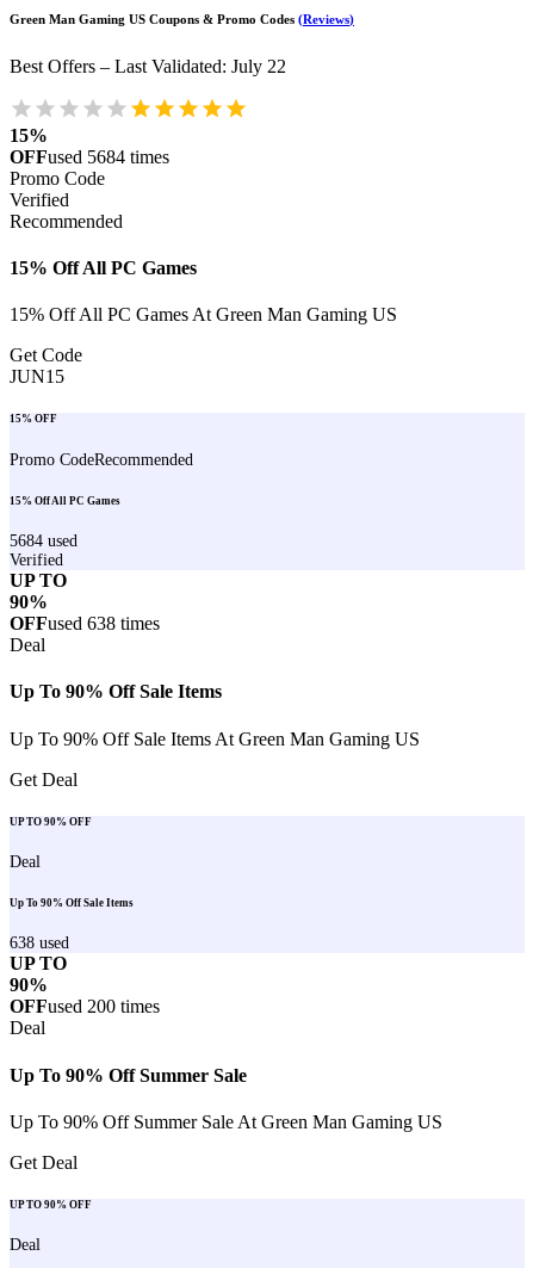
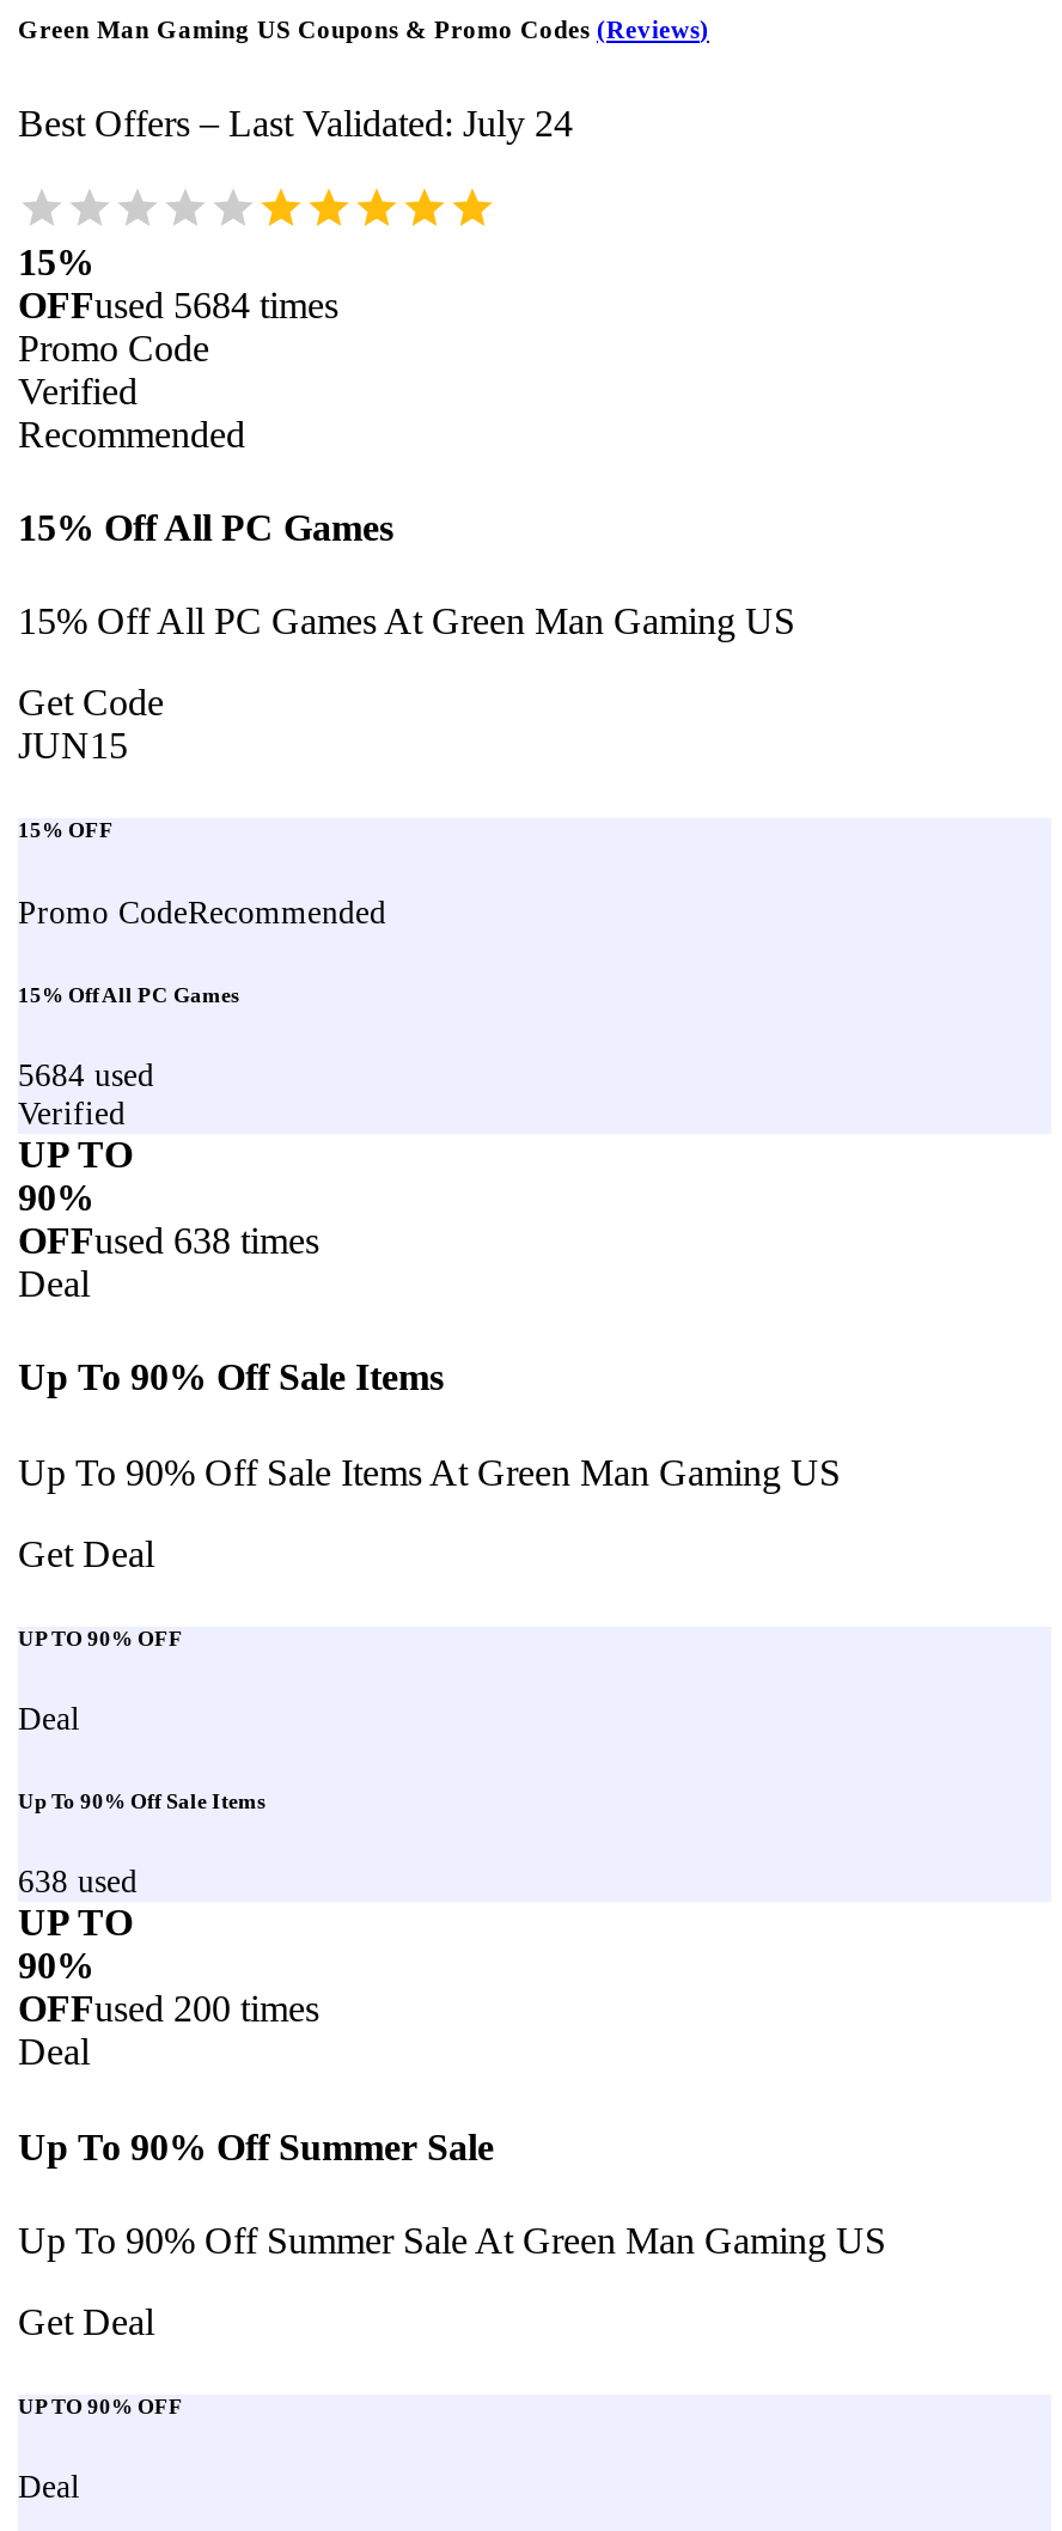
- Best Offers – Last Validated: July 22
+ Best Offers – Last Validated: July 24
